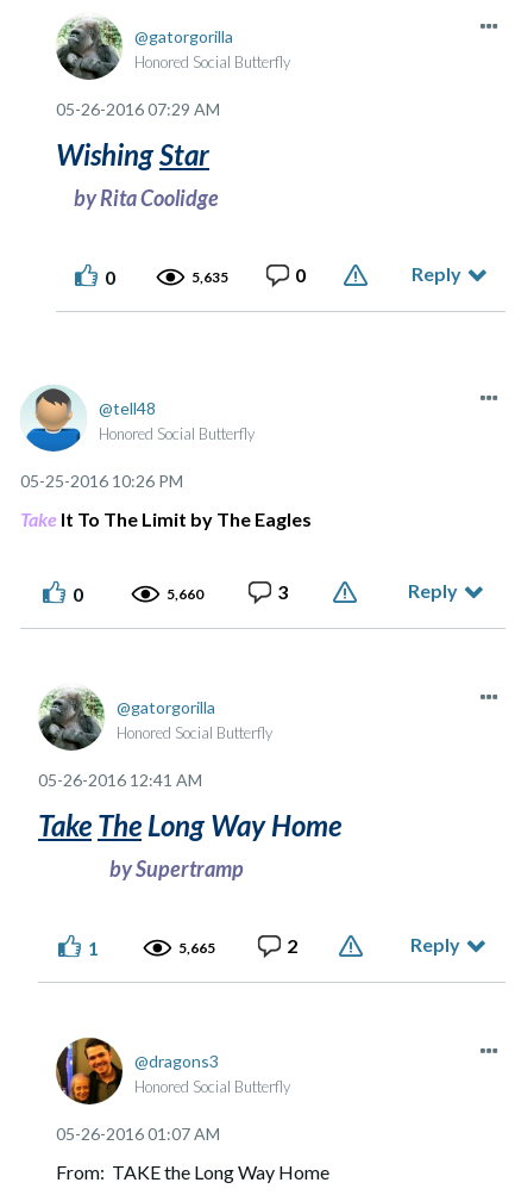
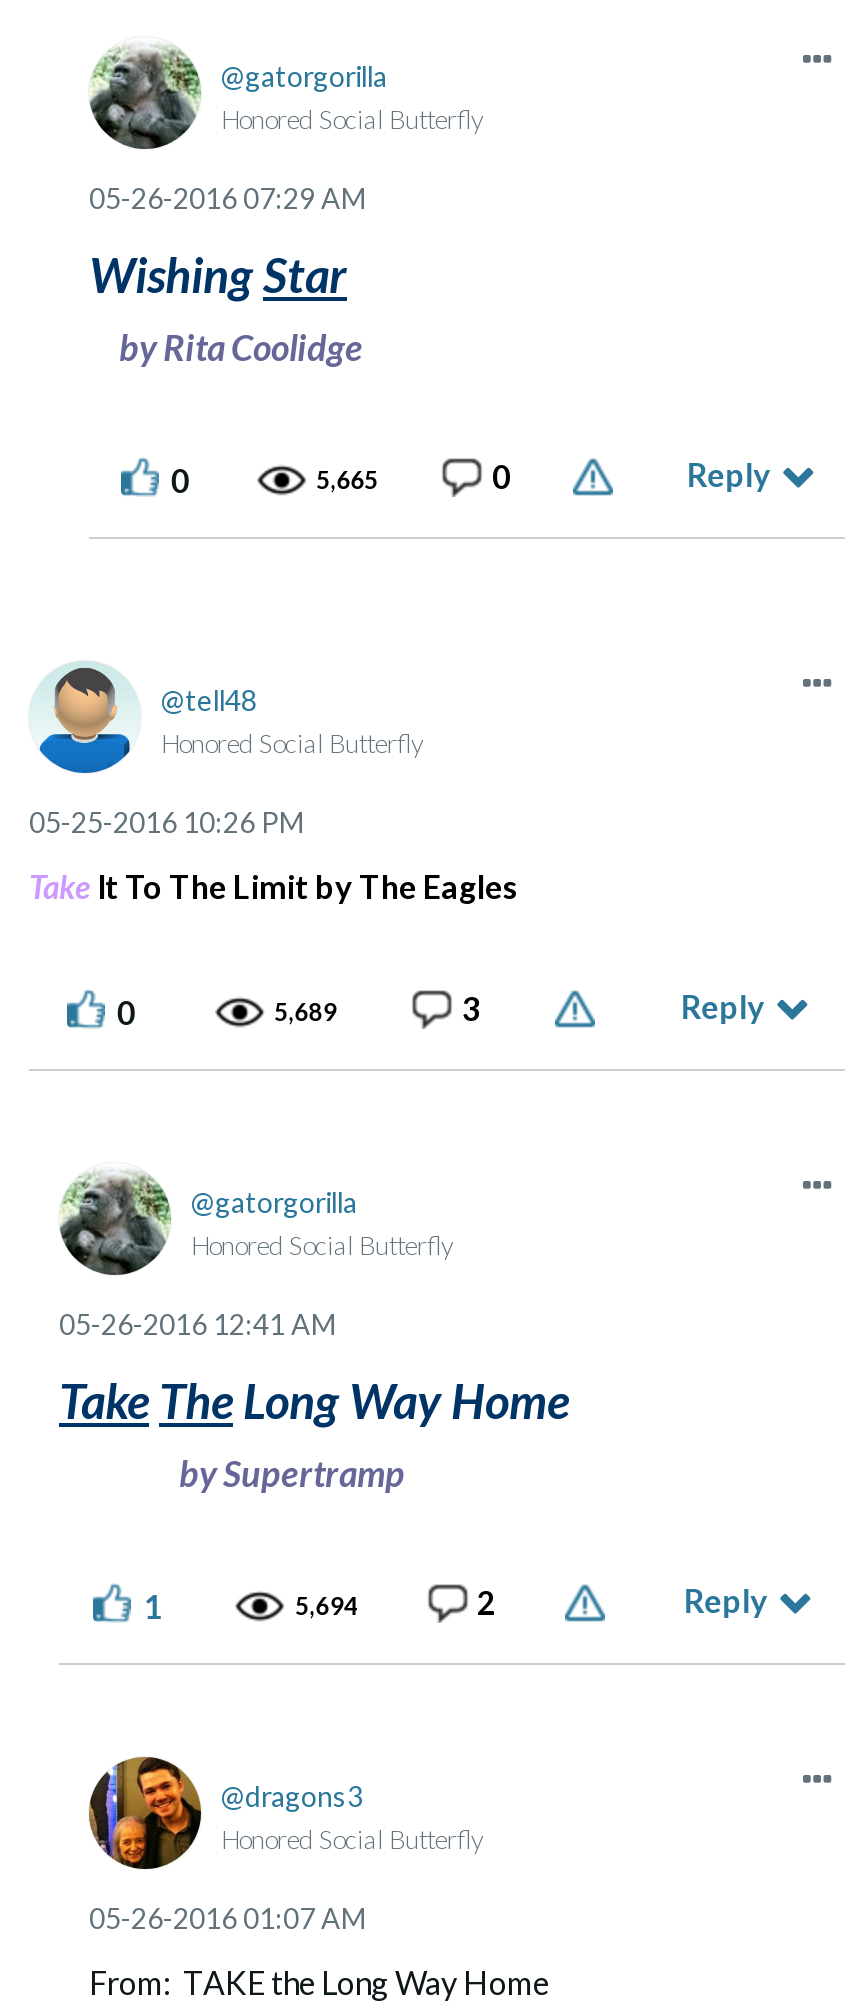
- 5,635
+ 5,665

- 5,660
+ 5,689

- 5,665
+ 5,694
